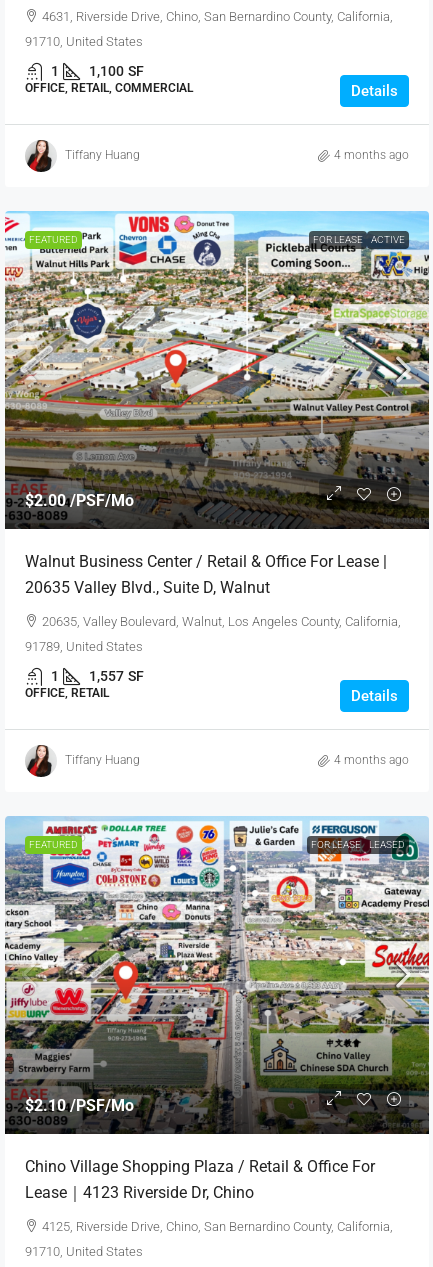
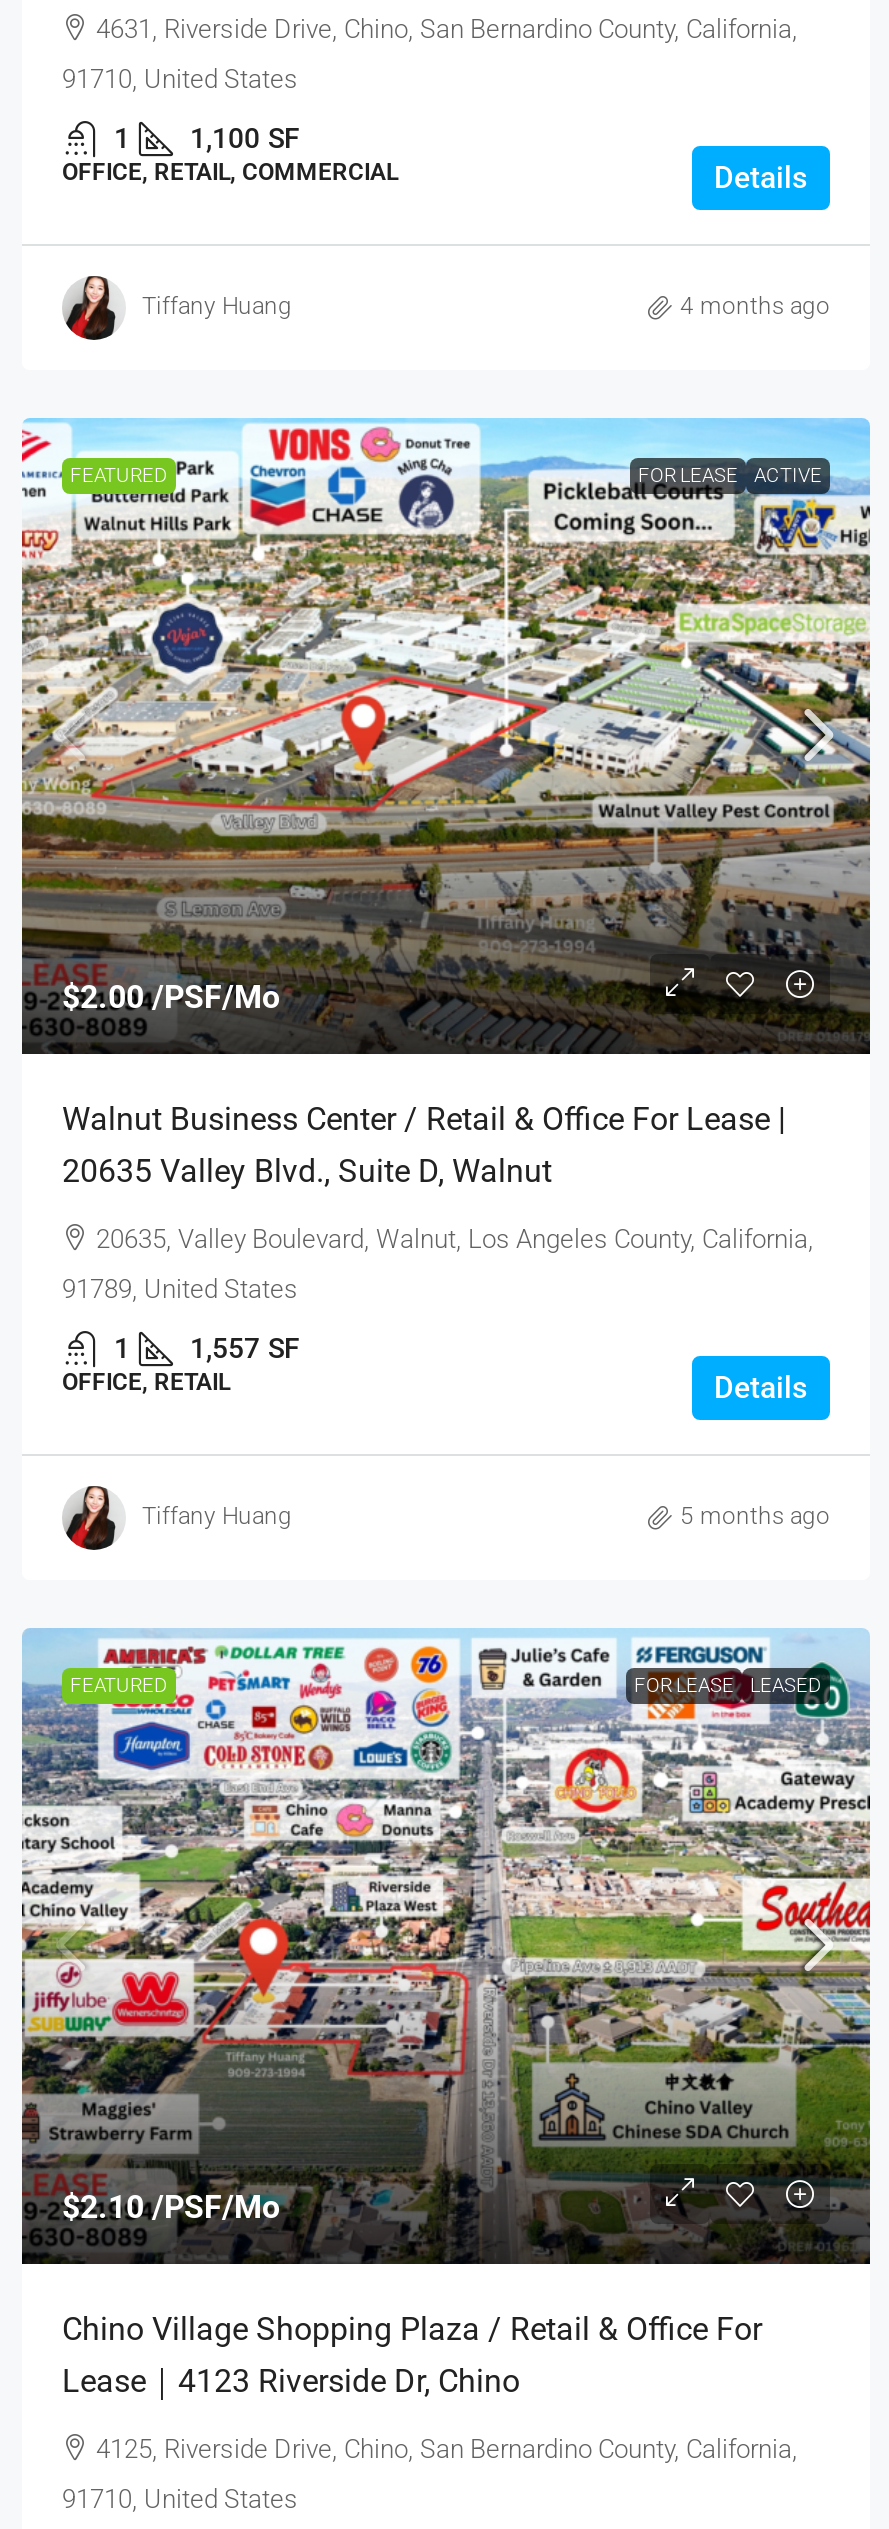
- 4 months ago
+ 5 months ago
